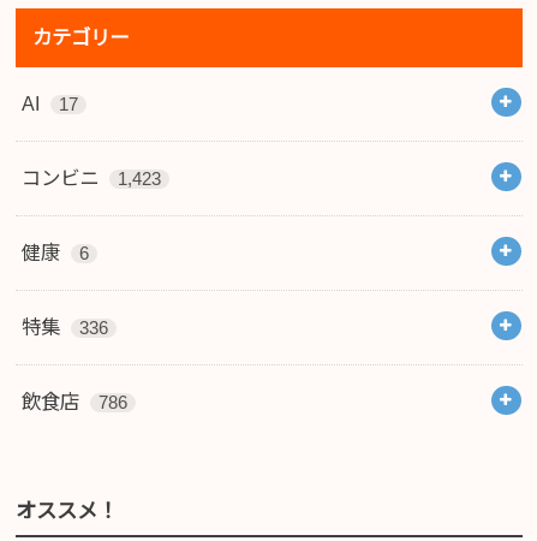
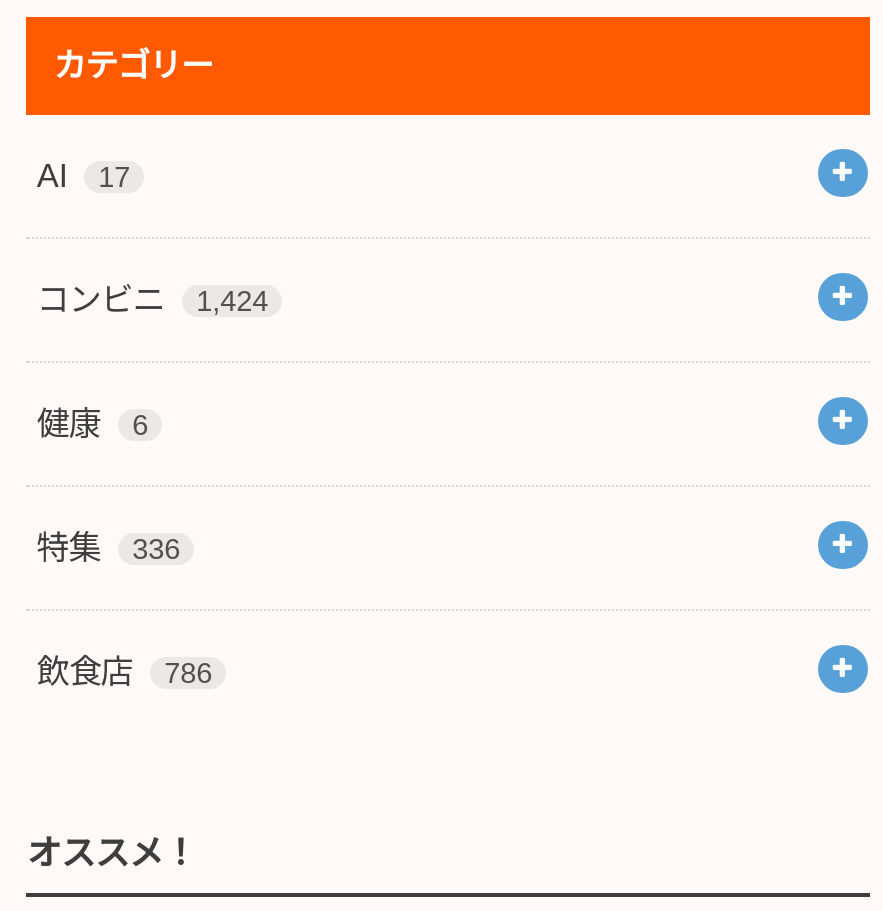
- コンビニ 1,423
+ コンビニ 1,424
